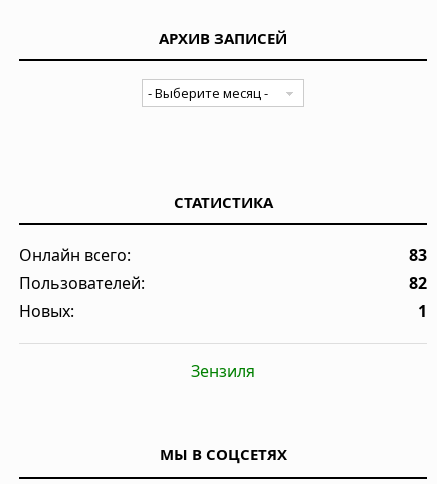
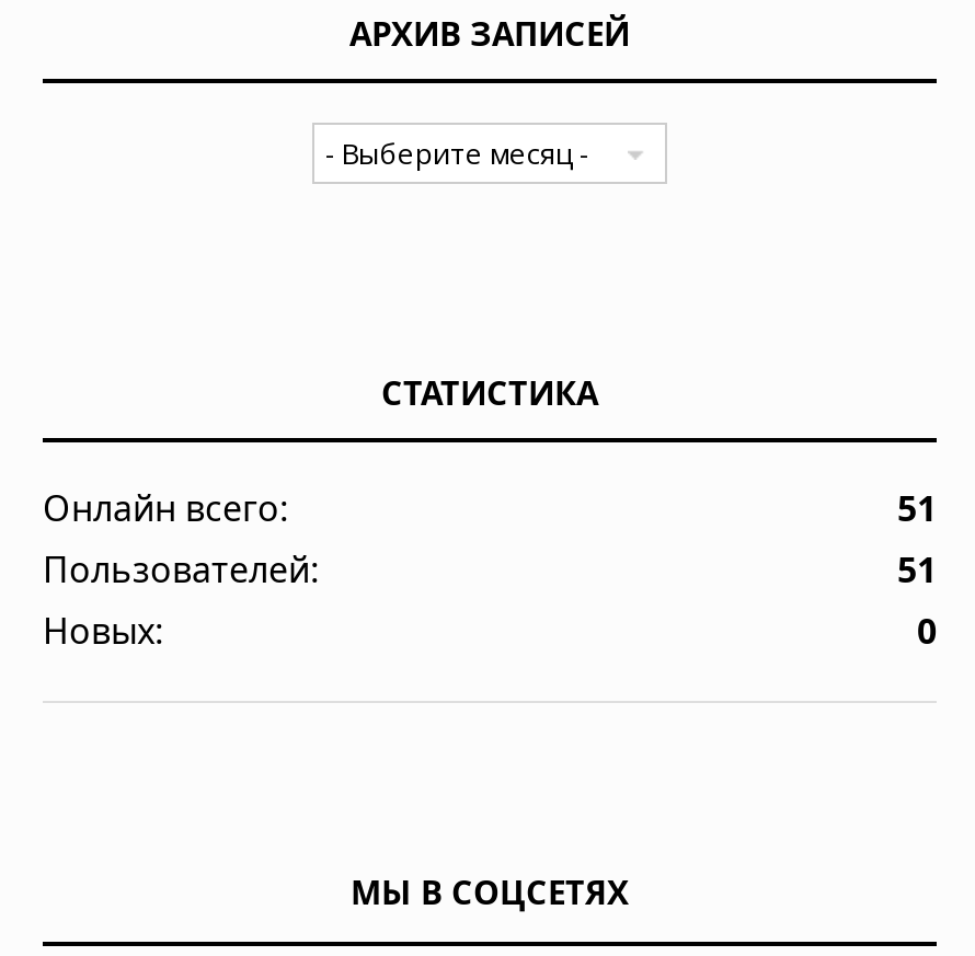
- 83
+ 51

- 82
+ 51

- 1
- Зензиля
+ 0
